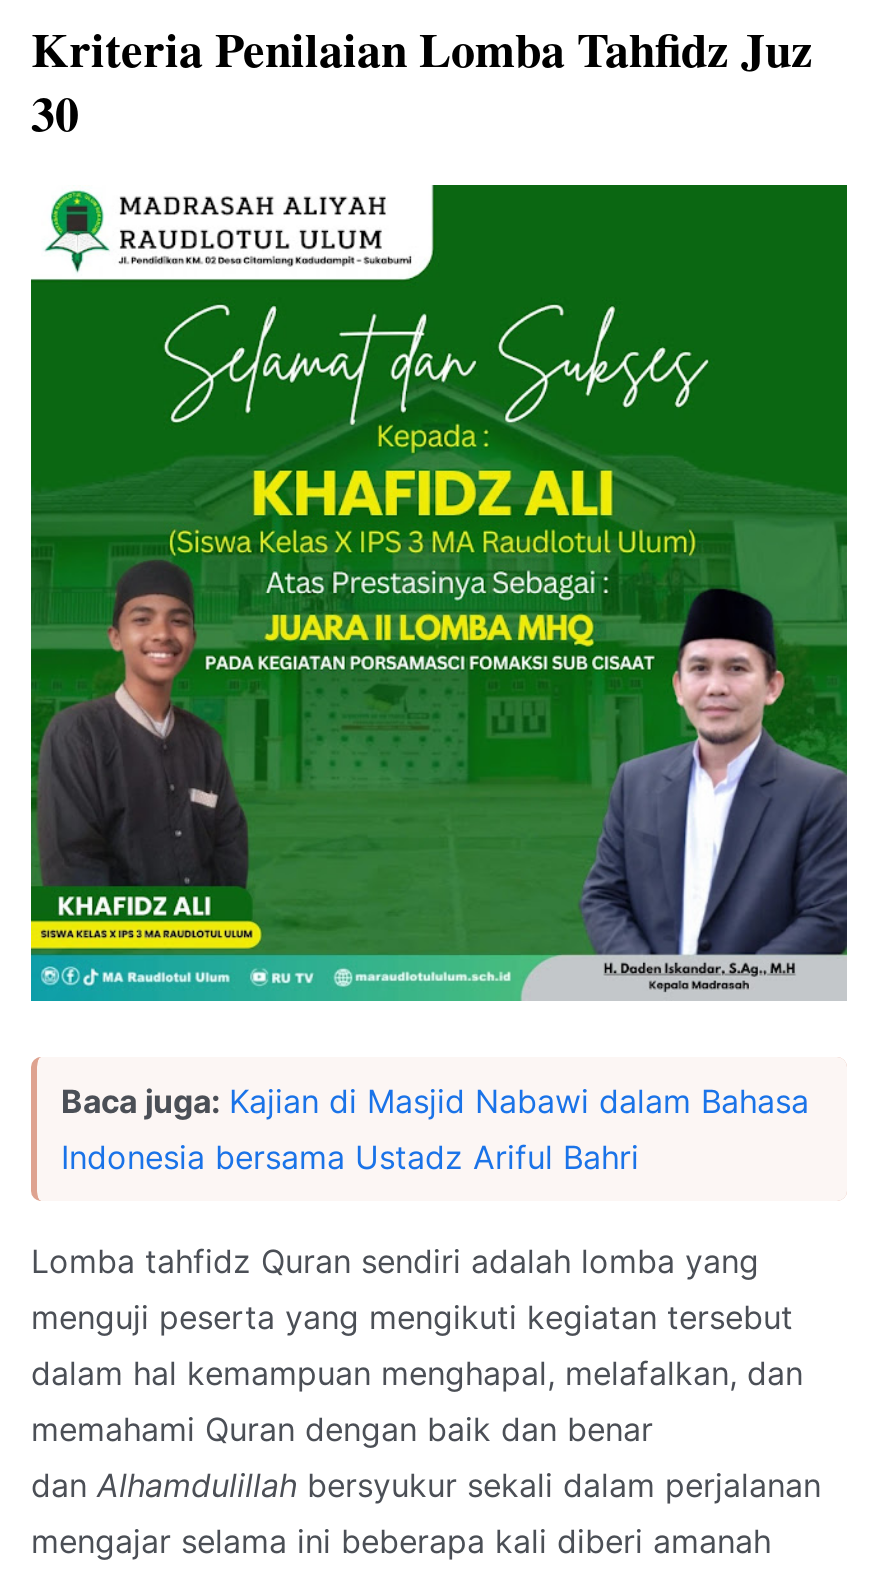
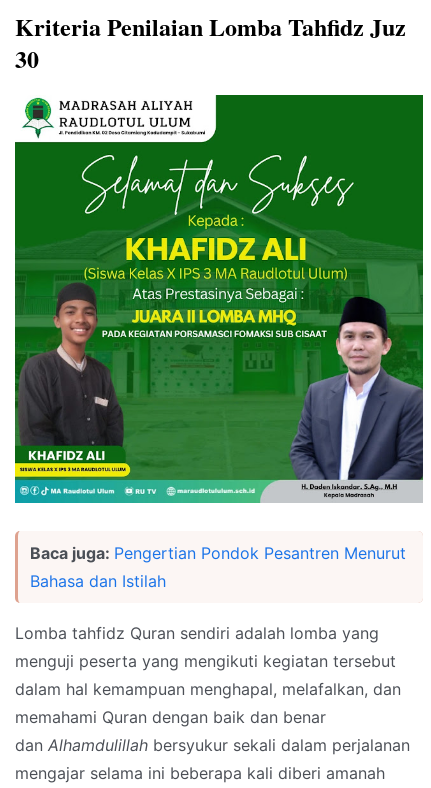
- Baca juga: Kajian di Masjid Nabawi dalam Bahasa
- Indonesia bersama Ustadz Ariful Bahri
+ Baca juga: Pengertian Pondok Pesantren Menurut
+ Bahasa dan Istilah
